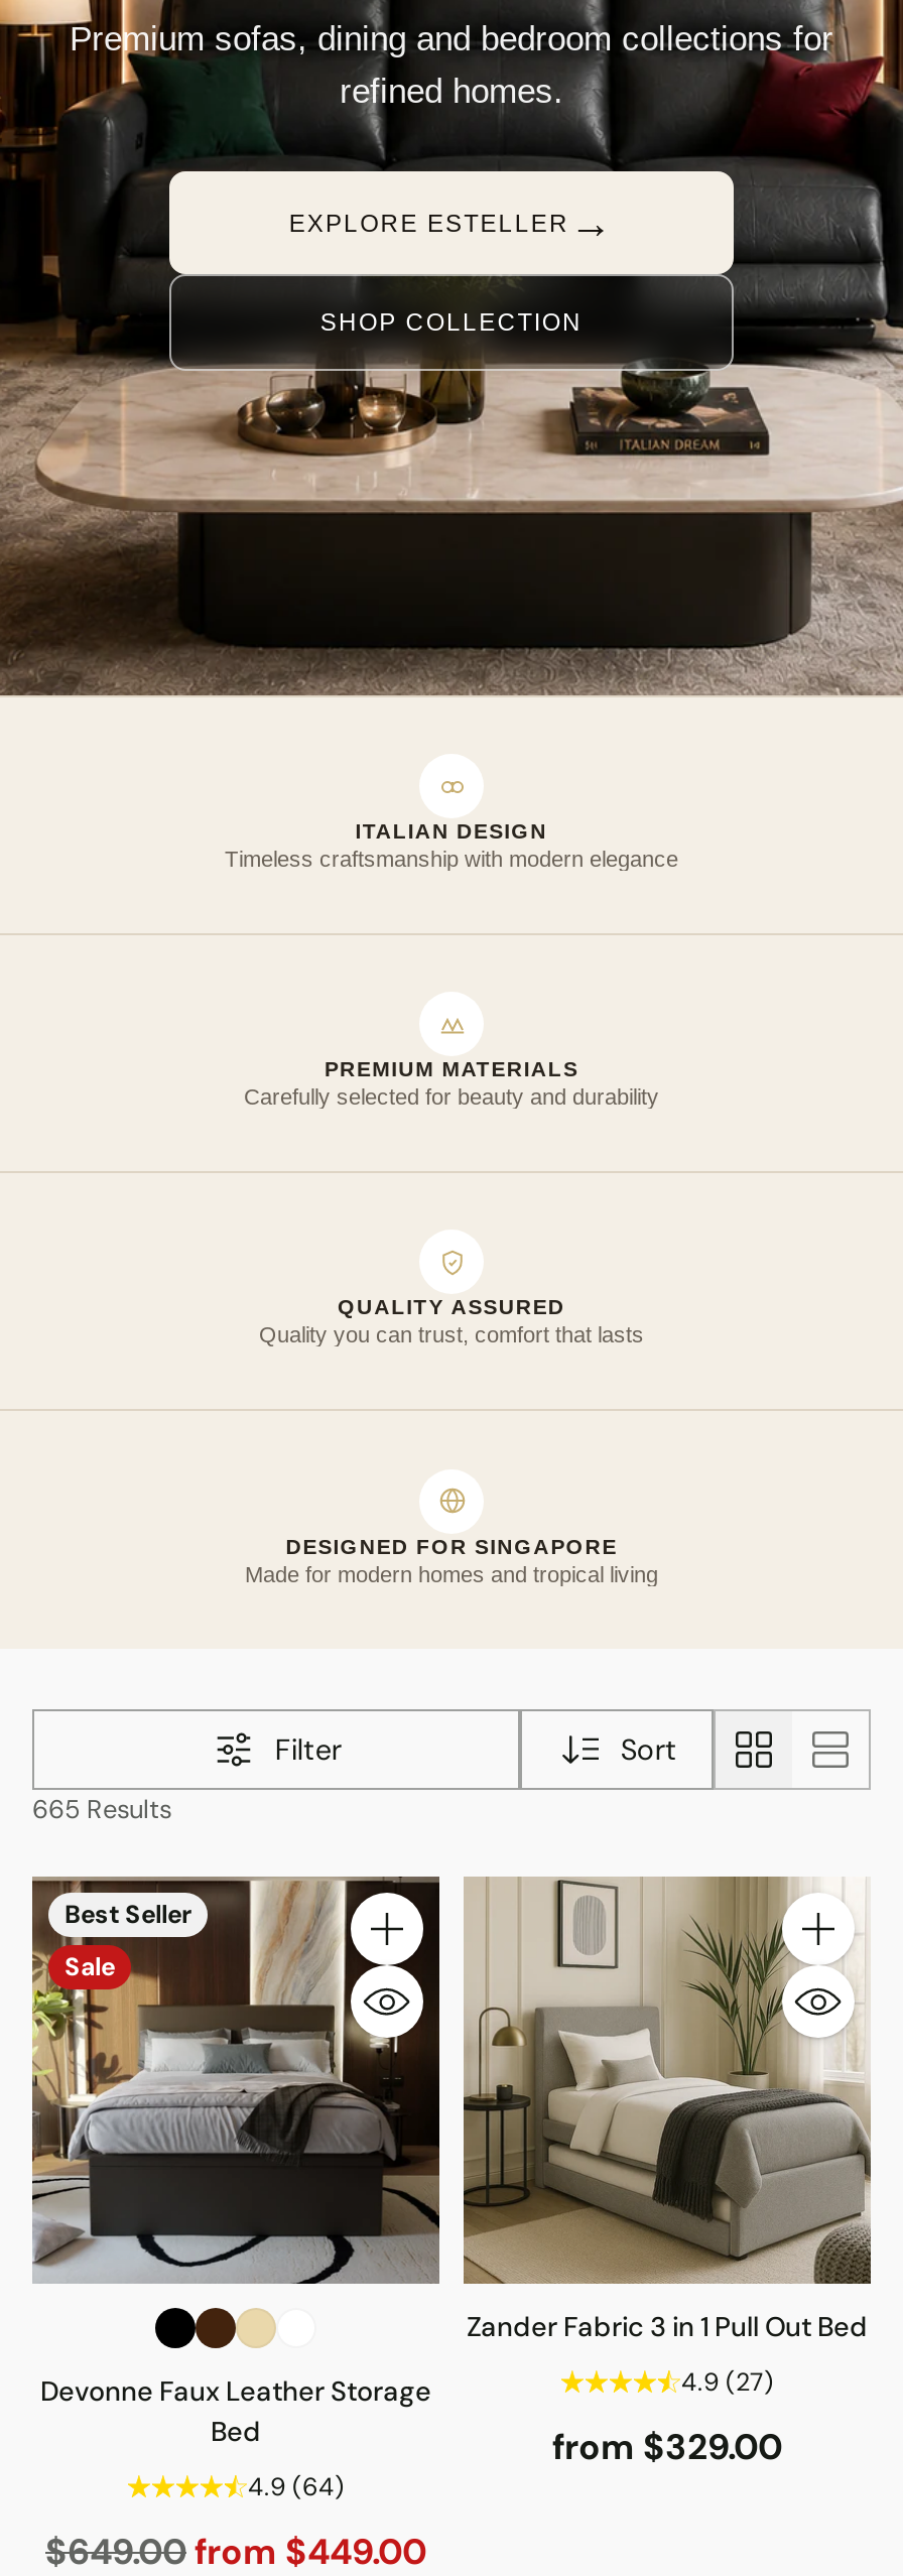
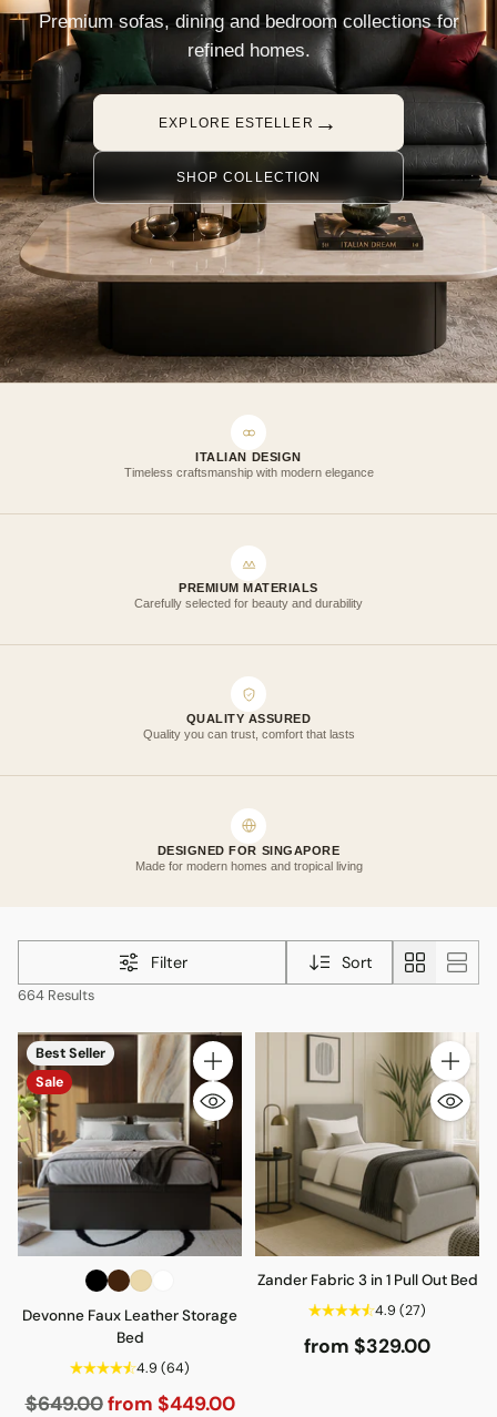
- 665 Results
+ 664 Results
